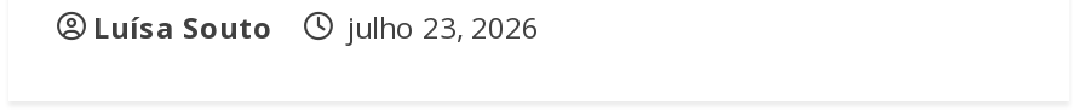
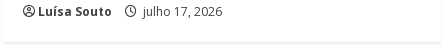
- Luísa Souto julho 23, 2026
+ Luísa Souto julho 17, 2026
